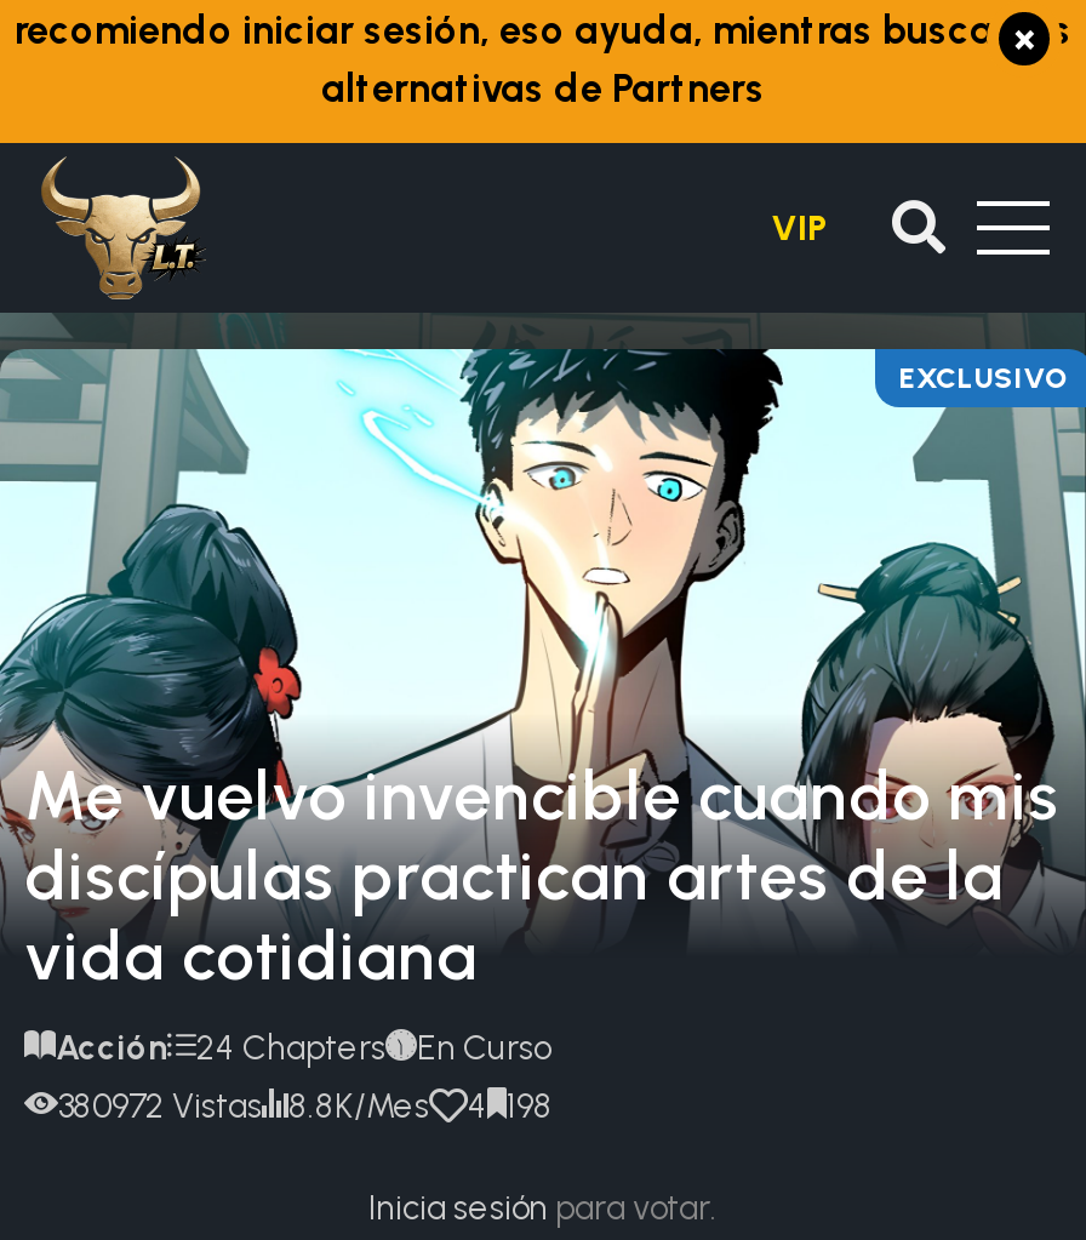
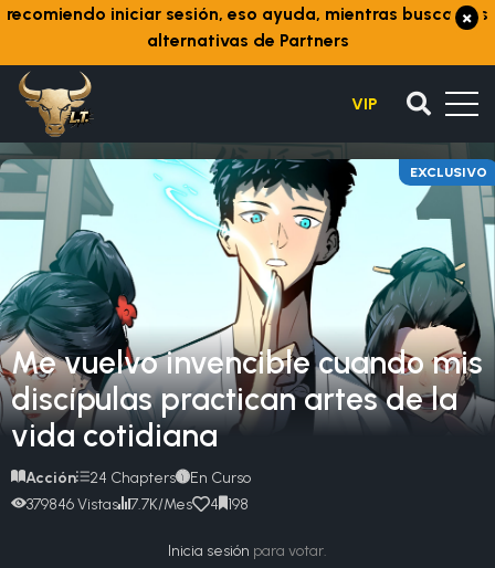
- 380972 Vistas
- 8.8K/mes
+ 379846 Vistas
+ 7.7K/mes
